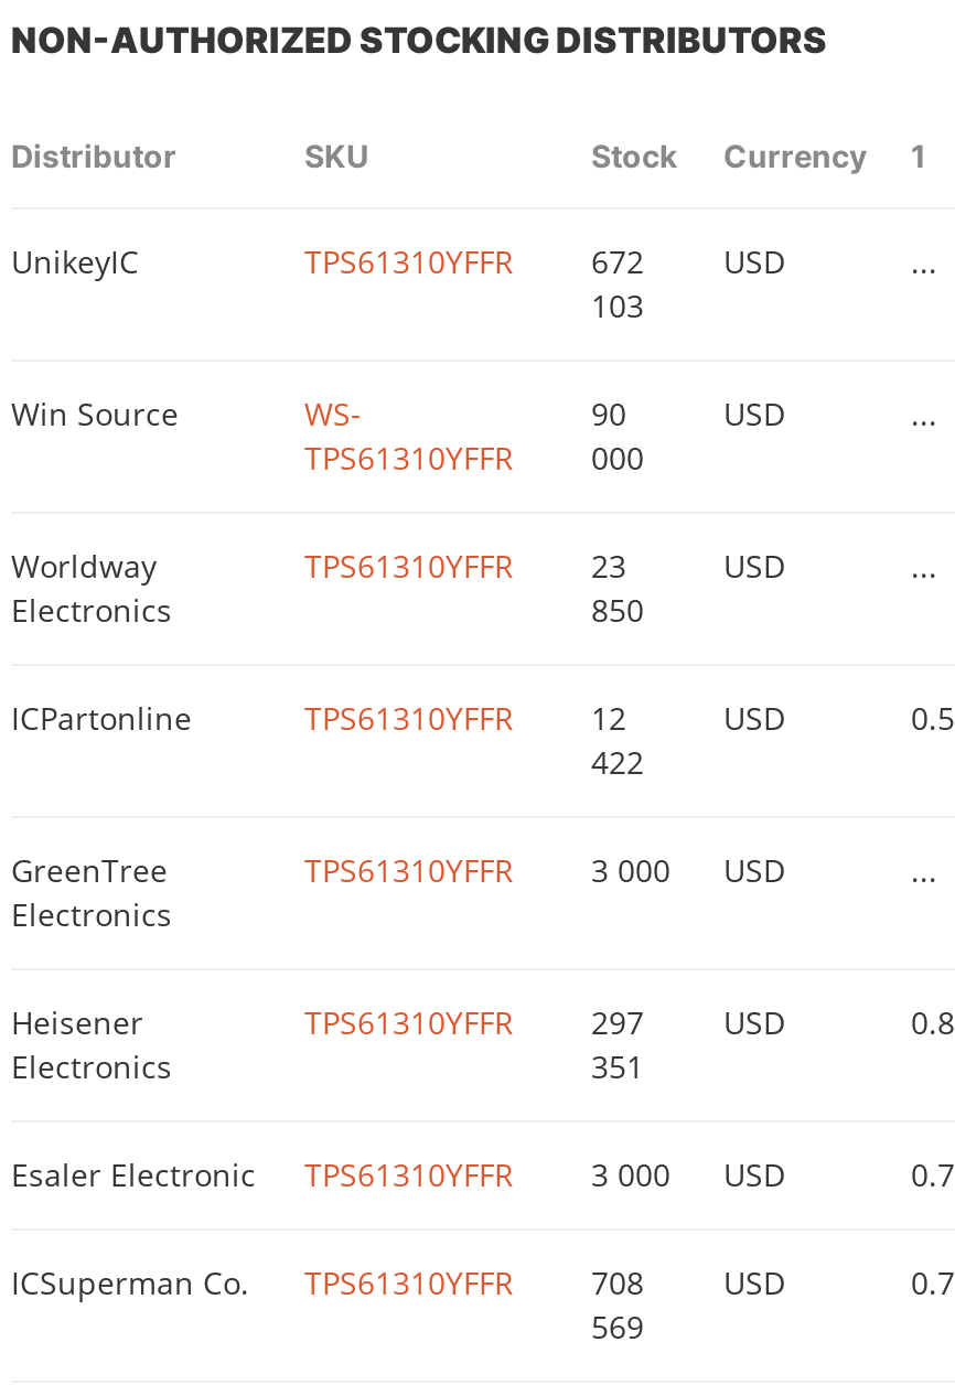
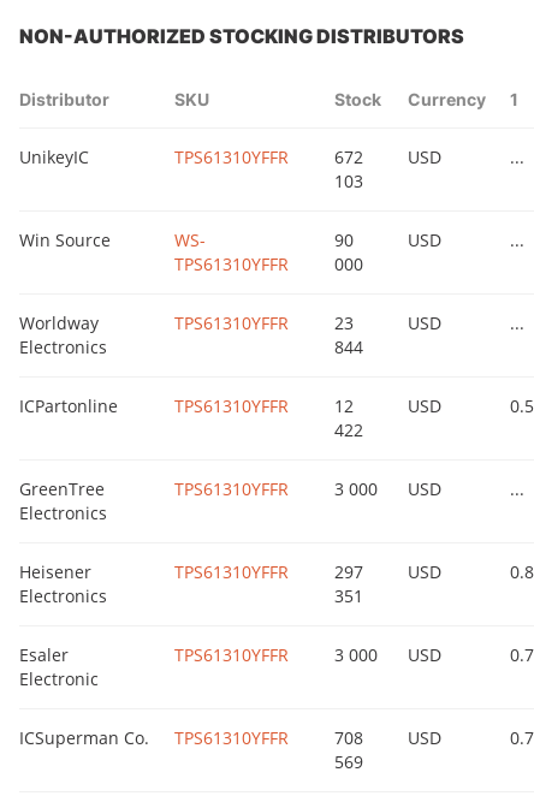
- 850
+ 844
